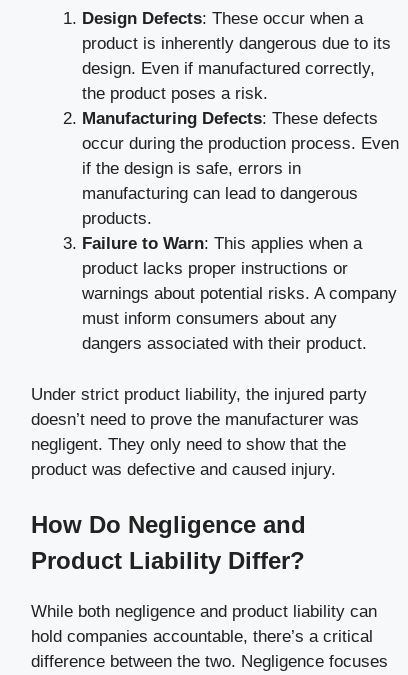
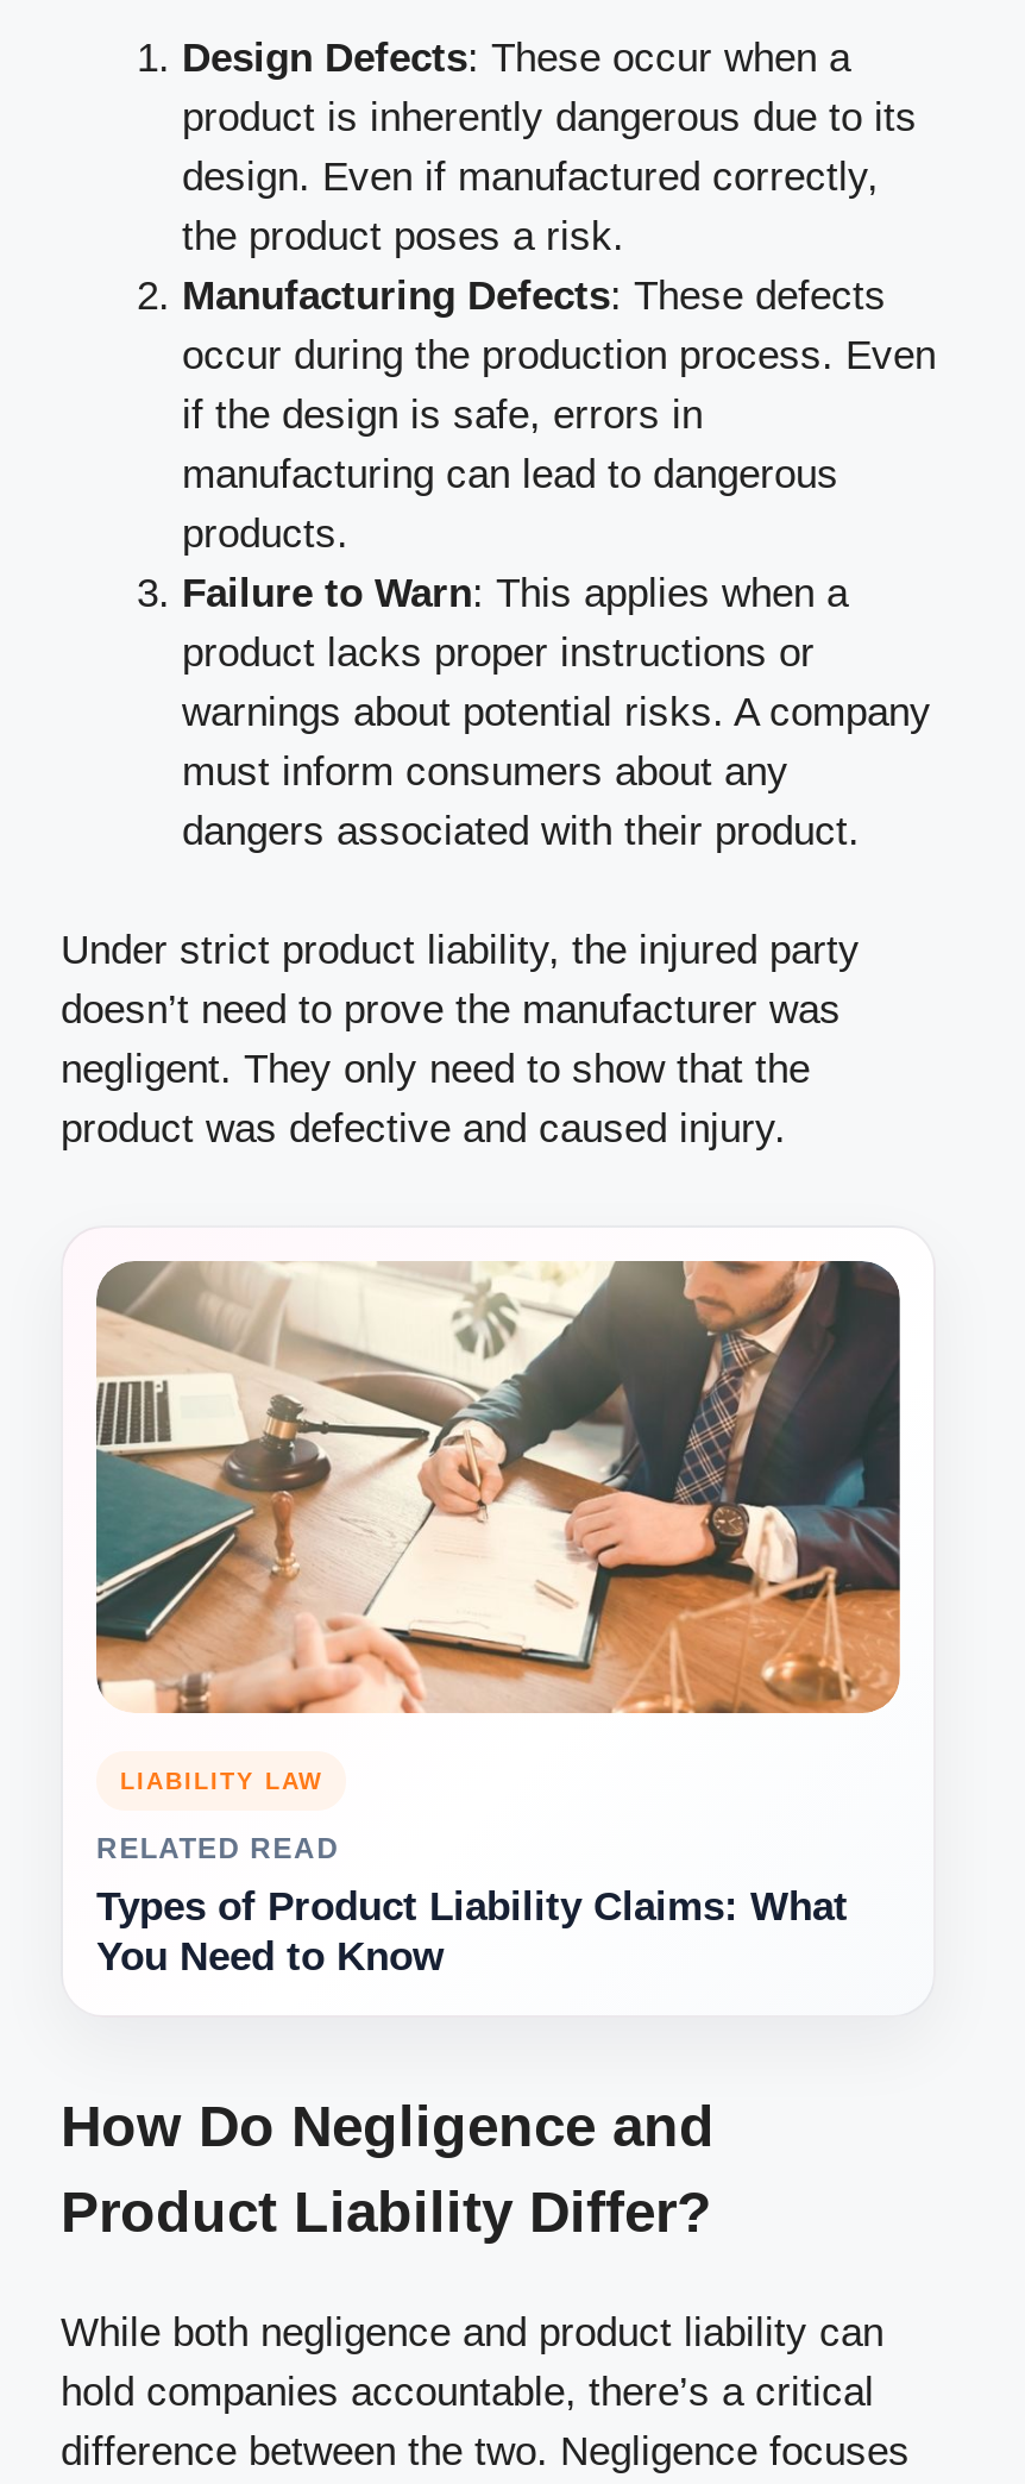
+ [image]
+ LIABILITY LAW
+ RELATED READ
+ Types of Product Liability Claims: What
+ You Need to Know
